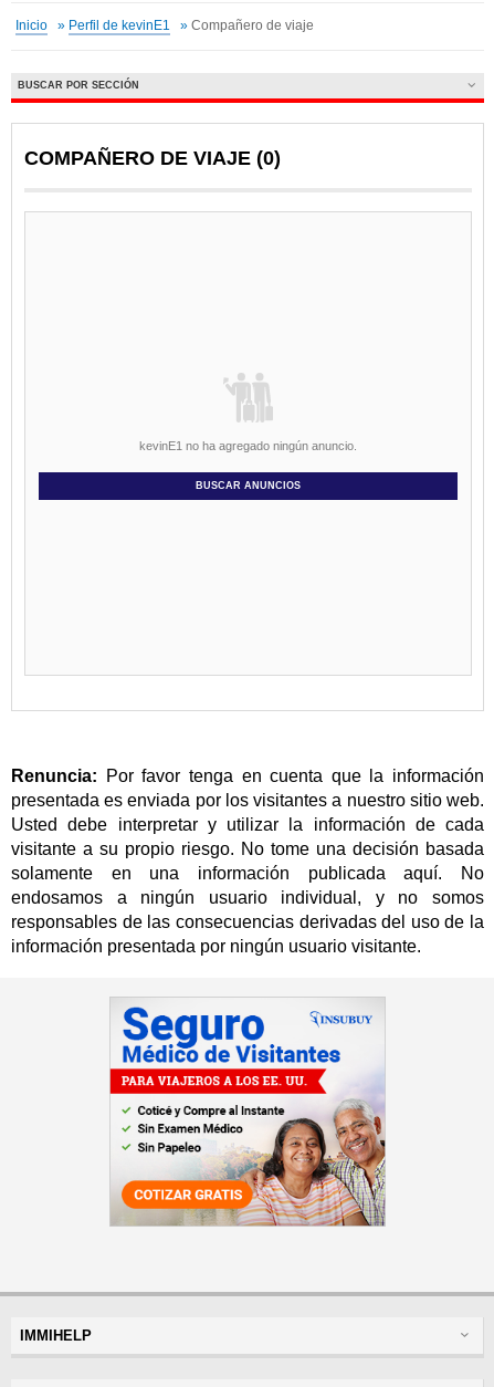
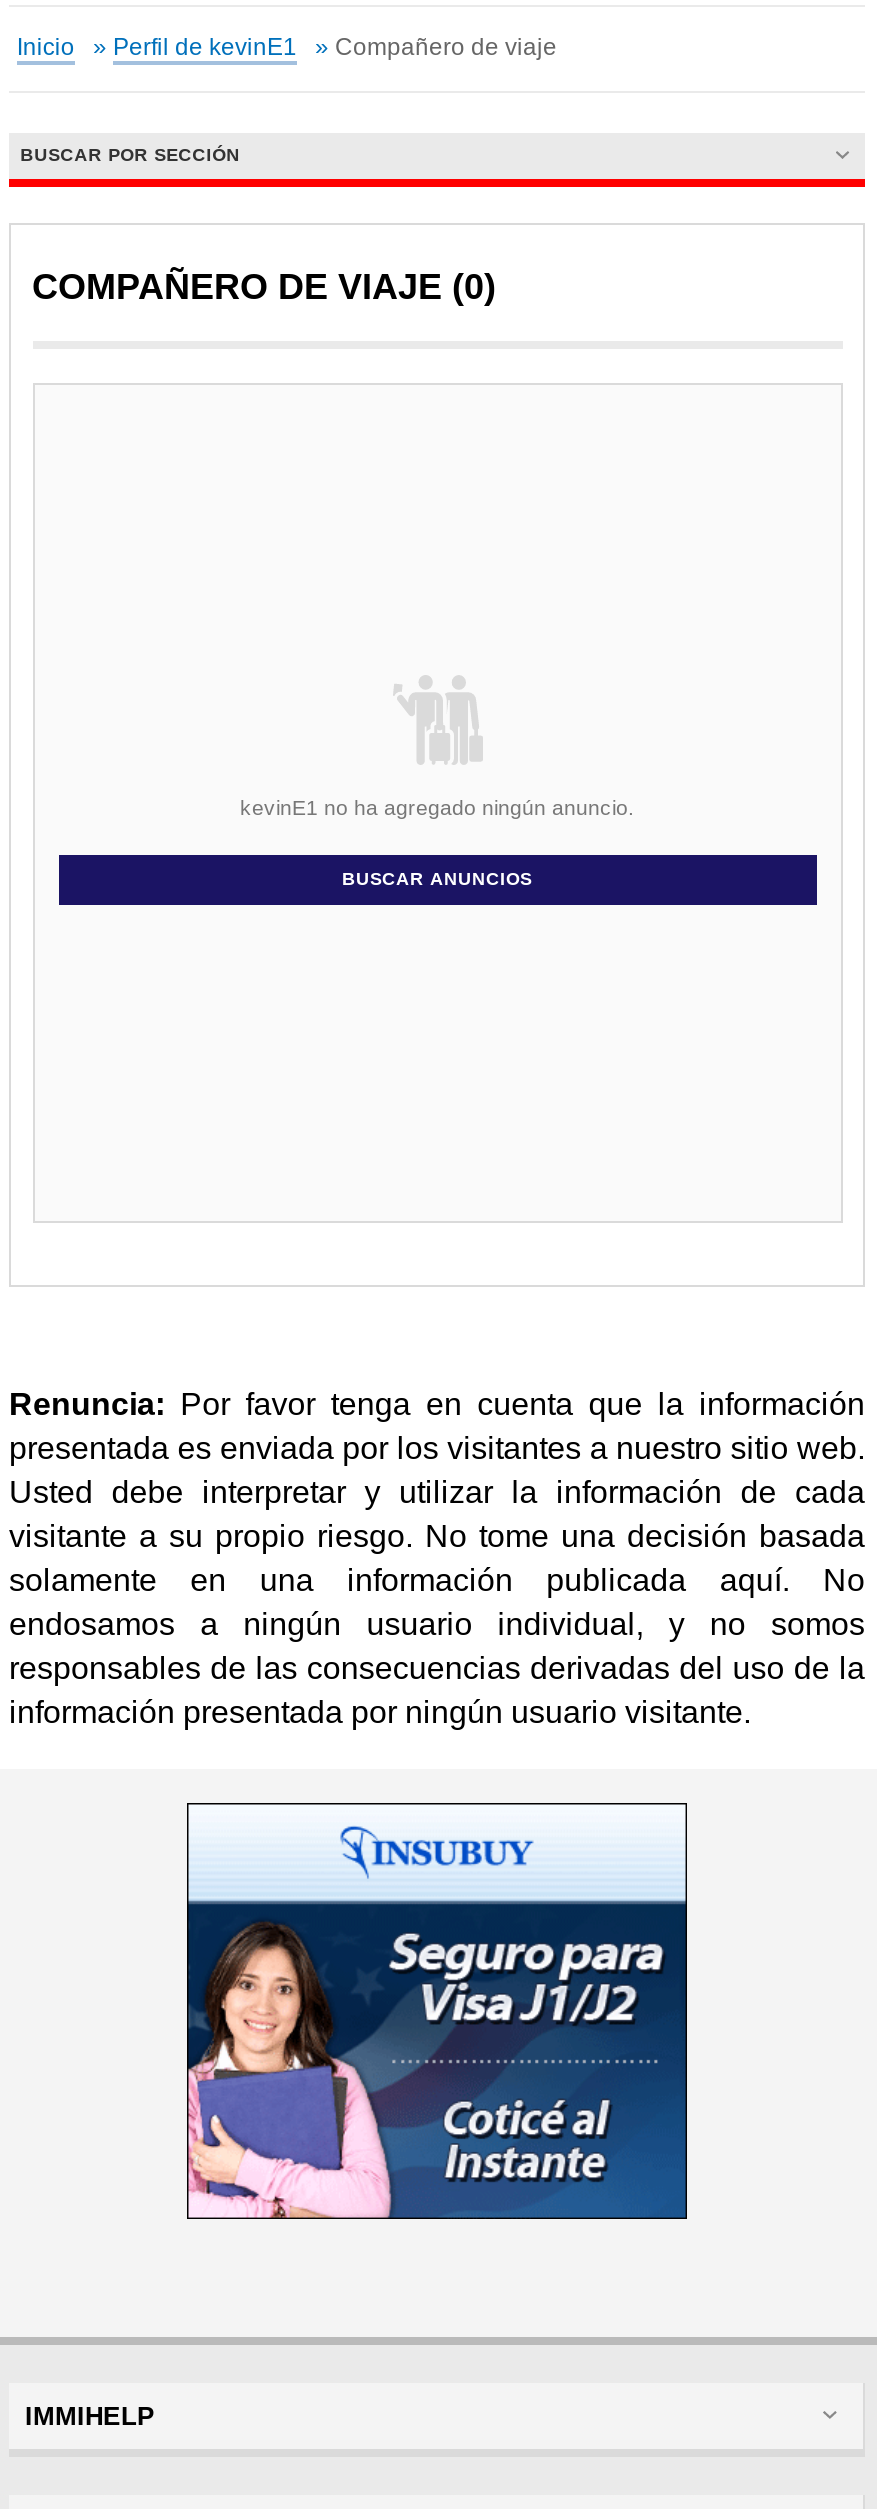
- [image]
+ [image]
